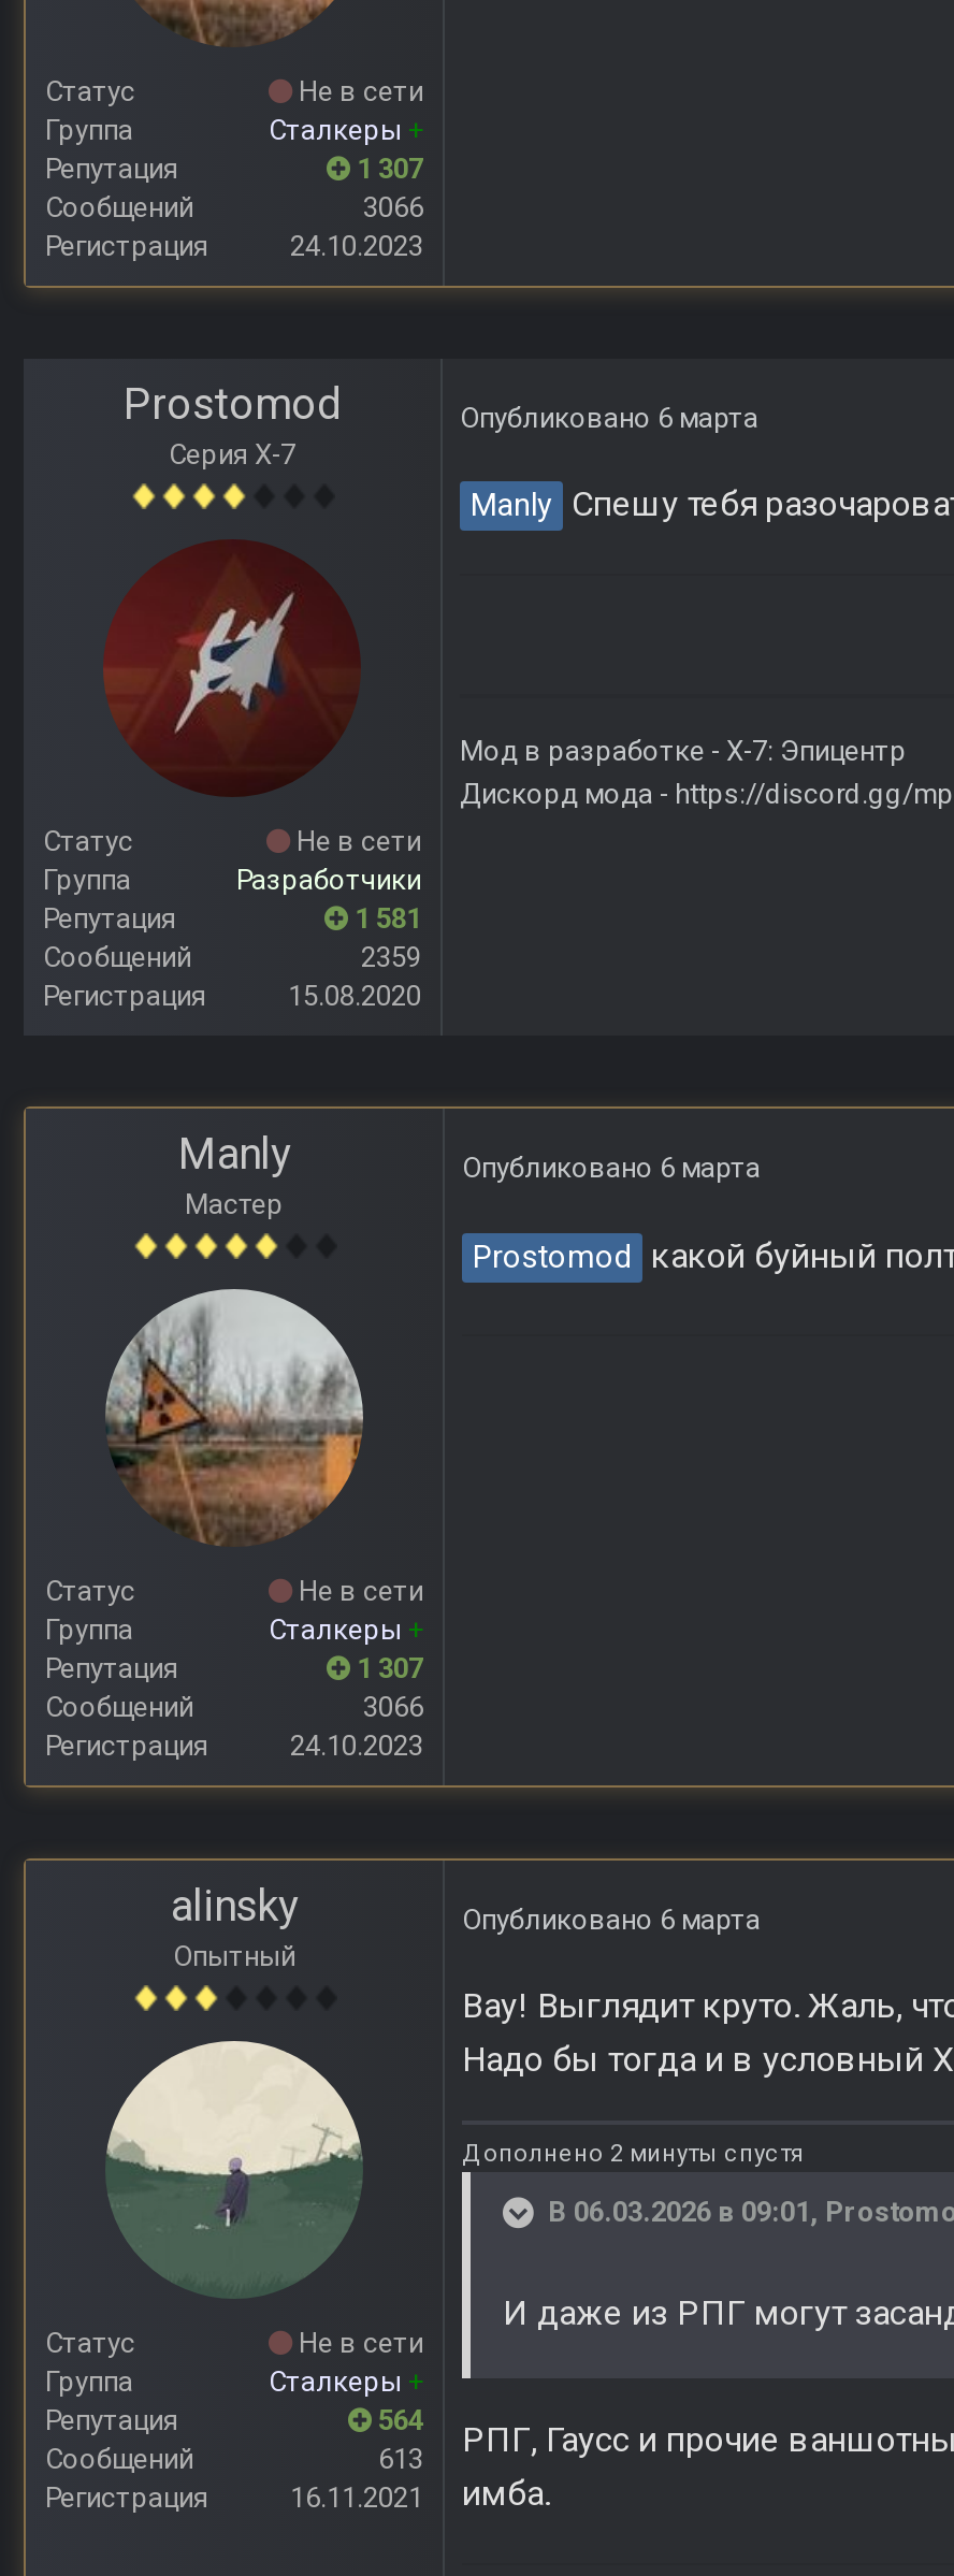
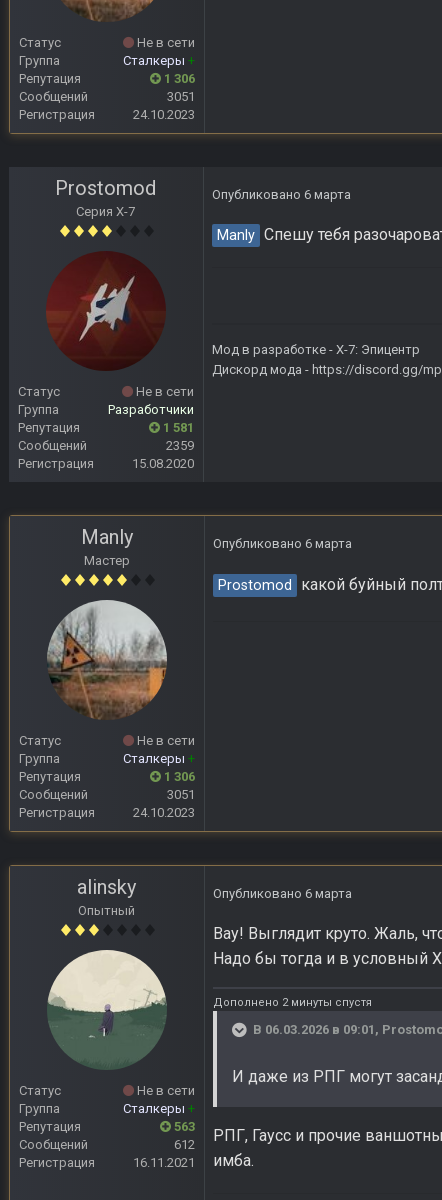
- 1 307
+ 1 306

- 3066
+ 3051

- 1 307
+ 1 306

- 3066
+ 3051

- 564
+ 563

- 613
+ 612
